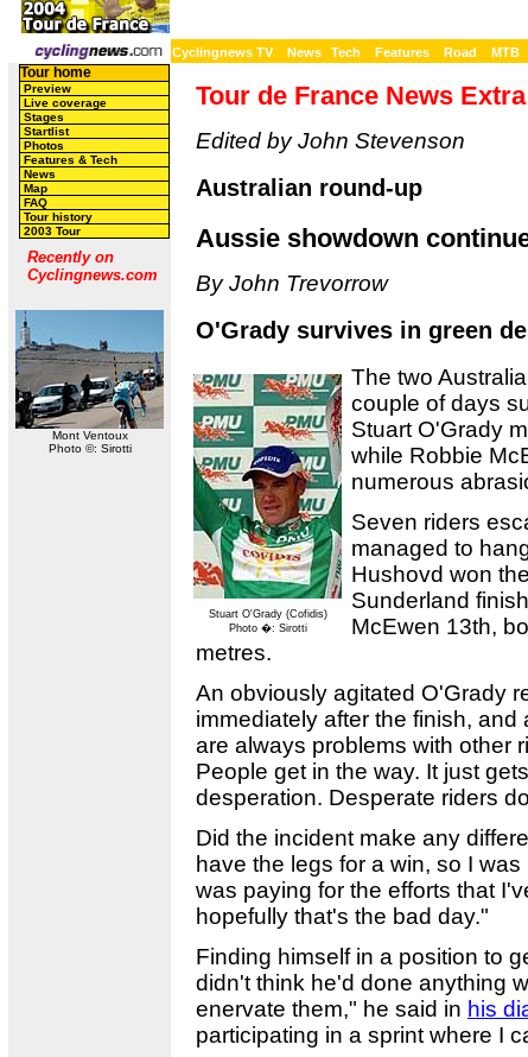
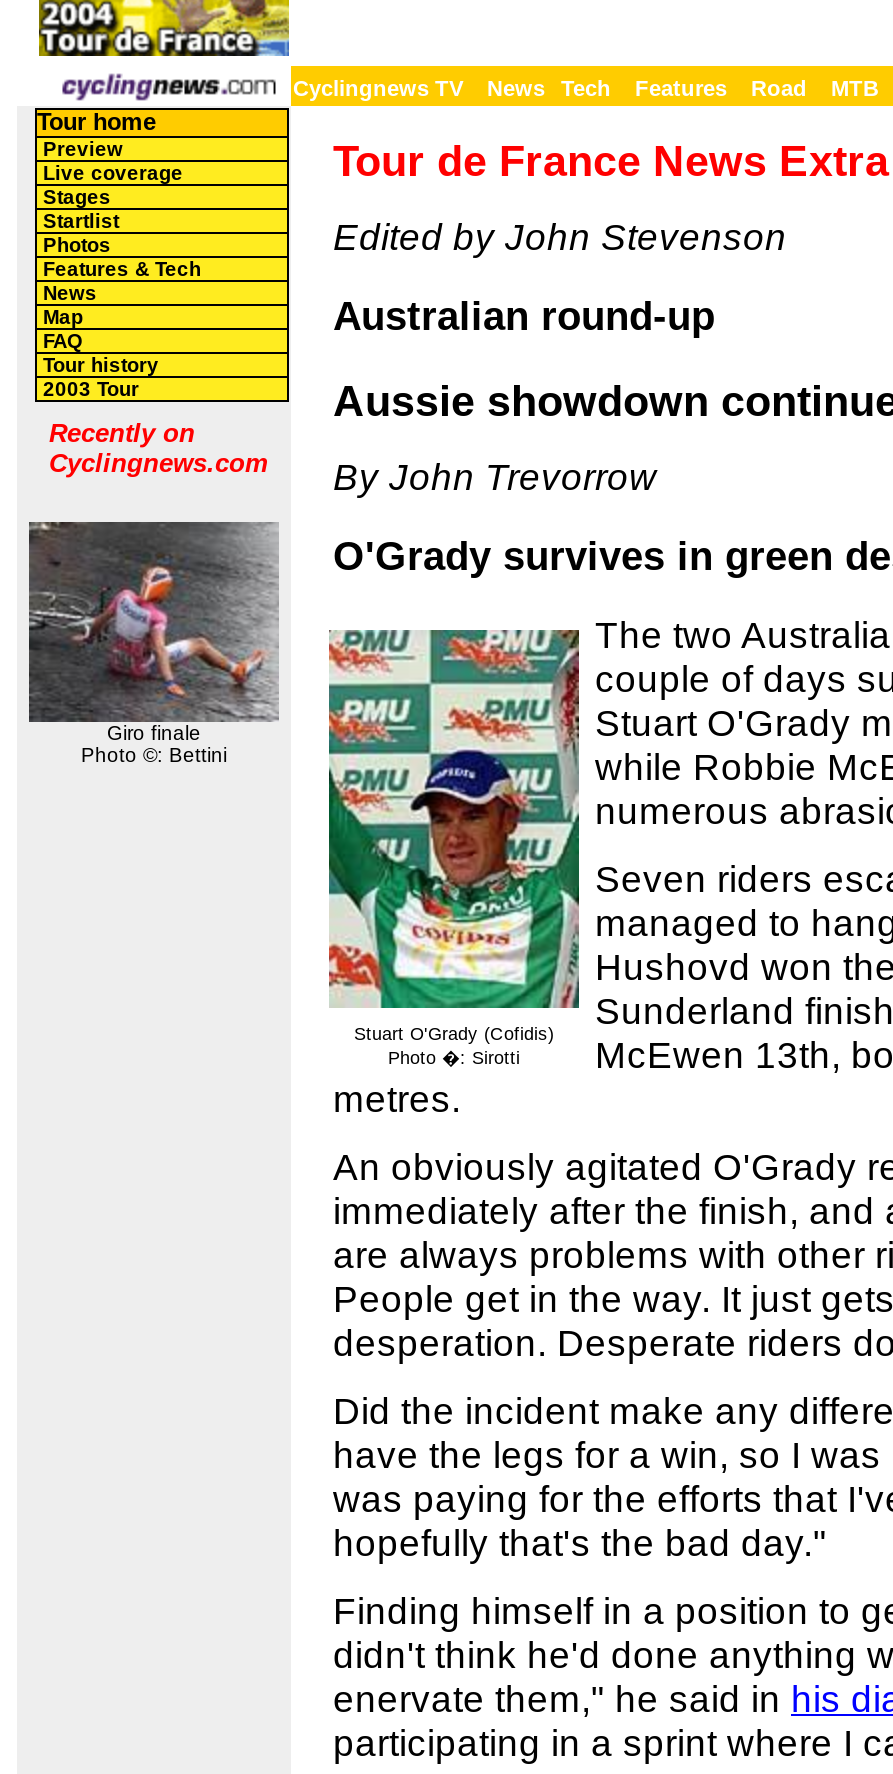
- [image]
- Mont Ventoux
- Photo ©: Sirotti
+ [image]
+ Giro finale
+ Photo ©: Bettini
